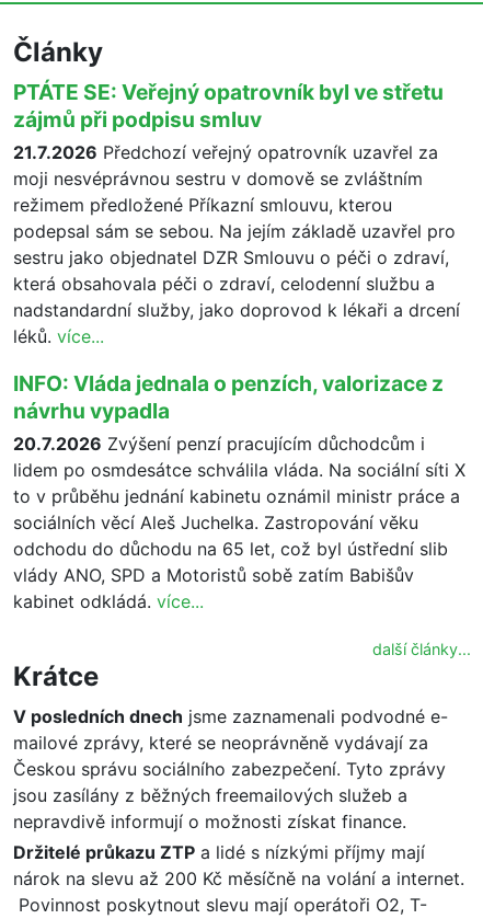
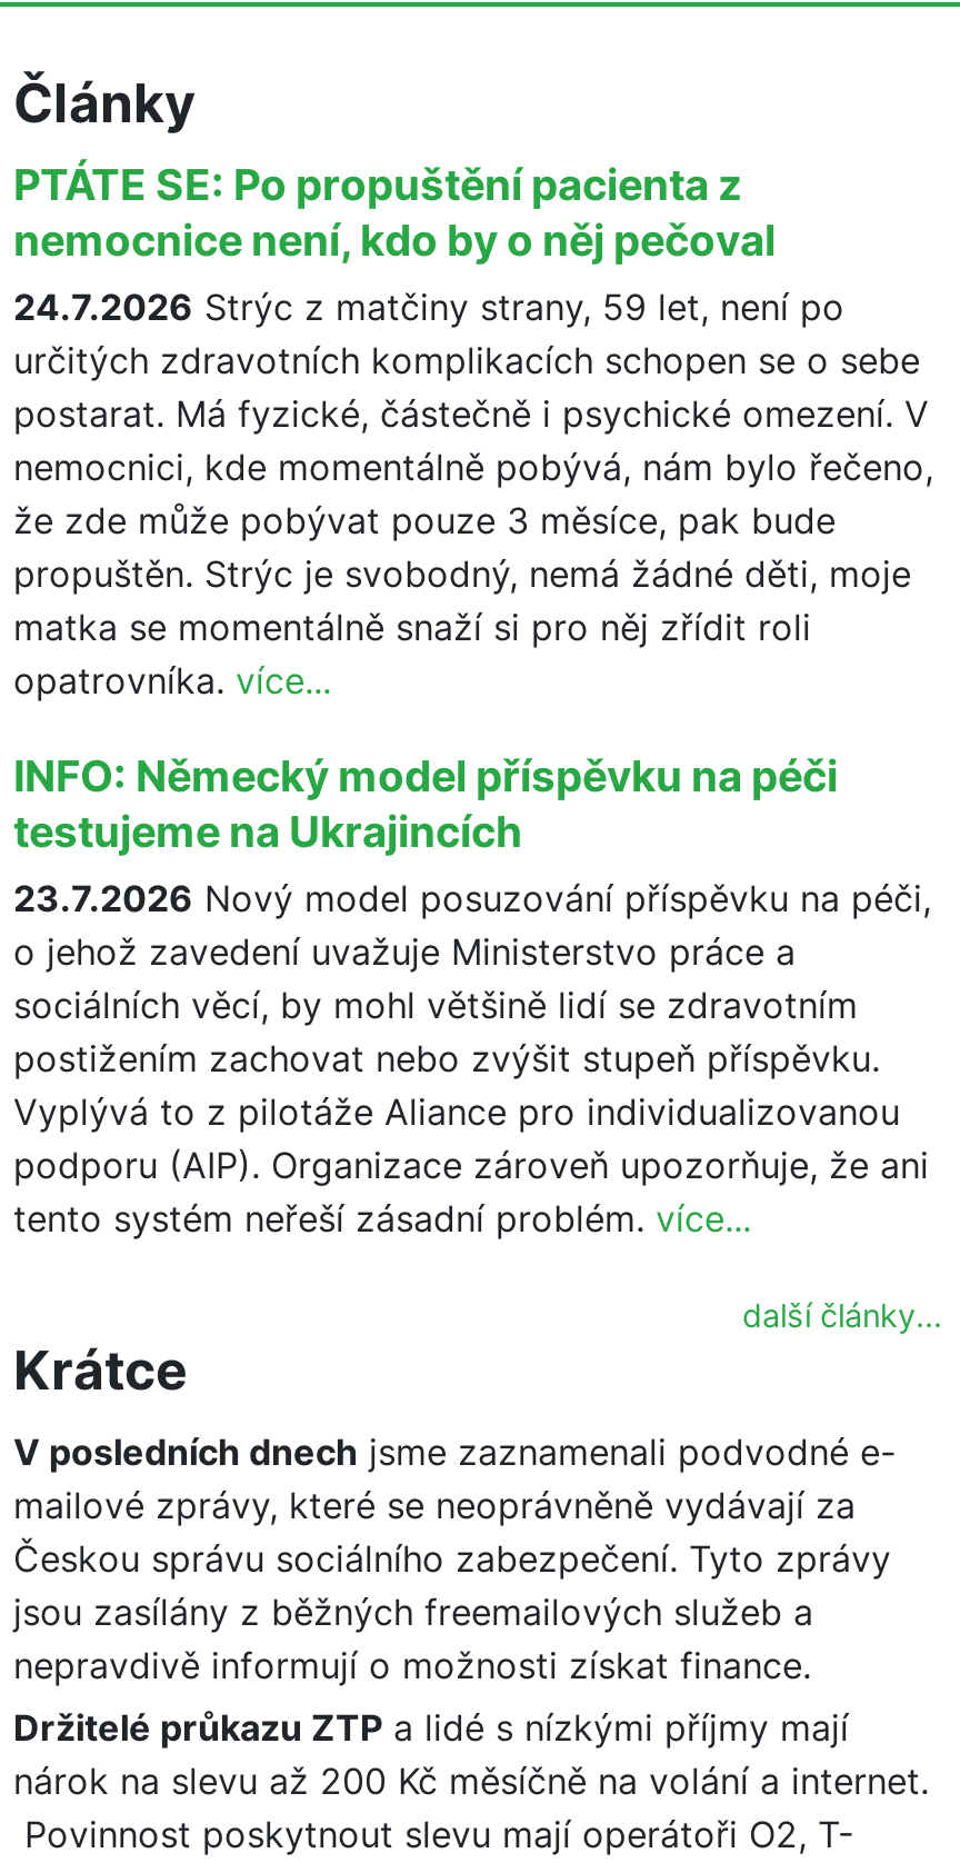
- PTÁTE SE: Veřejný opatrovník byl ve střetu
- zájmů při podpisu smluv
- 21.7.2026 Předchozí veřejný opatrovník uzavřel za
- moji nesvéprávnou sestru v domově se zvláštním
- režimem předložené Příkazní smlouvu, kterou
- podepsal sám se sebou. Na jejím základě uzavřel pro
- sestru jako objednatel DZR Smlouvu o péči o zdraví,
- která obsahovala péči o zdraví, celodenní službu a
- nadstandardní služby, jako doprovod k lékaři a drcení
- léků. více...
+ PTÁTE SE: Po propuštění pacienta z
+ nemocnice není, kdo by o něj pečoval
+ 24.7.2026 Strýc z matčiny strany, 59 let, není po
+ určitých zdravotních komplikacích schopen se o sebe
+ postarat. Má fyzické, částečně i psychické omezení. V
+ nemocnici, kde momentálně pobývá, nám bylo řečeno,
+ že zde může pobývat pouze 3 měsíce, pak bude
+ propuštěn. Strýc je svobodný, nemá žádné děti, moje
+ matka se momentálně snaží si pro něj zřídit roli
+ opatrovníka. více...

- INFO: Vláda jednala o penzích, valorizace z
- návrhu vypadla
- 20.7.2026 Zvýšení penzí pracujícím důchodcům i
- lidem po osmdesátce schválila vláda. Na sociální síti X
- to v průběhu jednání kabinetu oznámil ministr práce a
- sociálních věcí Aleš Juchelka. Zastropování věku
- odchodu do důchodu na 65 let, což byl ústřední slib
- vlády ANO, SPD a Motoristů sobě zatím Babišův
- kabinet odkládá. více...
+ INFO: Německý model příspěvku na péči
+ testujeme na Ukrajincích
+ 23.7.2026 Nový model posuzování příspěvku na péči,
+ o jehož zavedení uvažuje Ministerstvo práce a
+ sociálních věcí, by mohl většině lidí se zdravotním
+ postižením zachovat nebo zvýšit stupeň příspěvku.
+ Vyplývá to z pilotáže Aliance pro individualizovanou
+ podporu (AIP). Organizace zároveň upozorňuje, že ani
+ tento systém neřeší zásadní problém. více...
